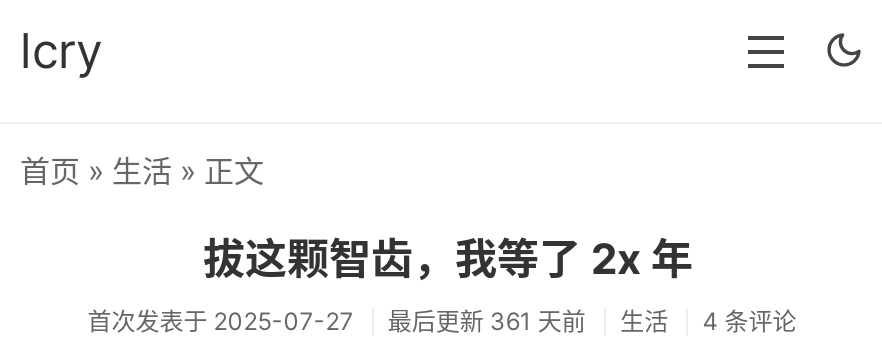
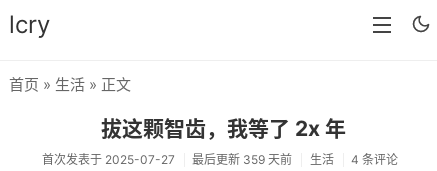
- 最后更新 361 天前
+ 最后更新 359 天前
